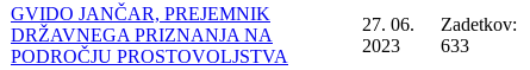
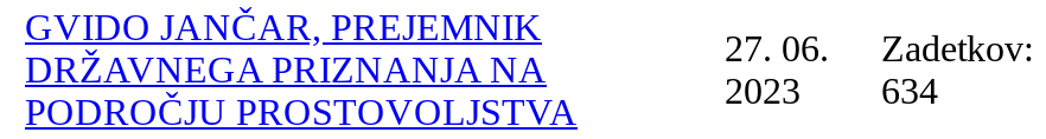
- 633
+ 634
